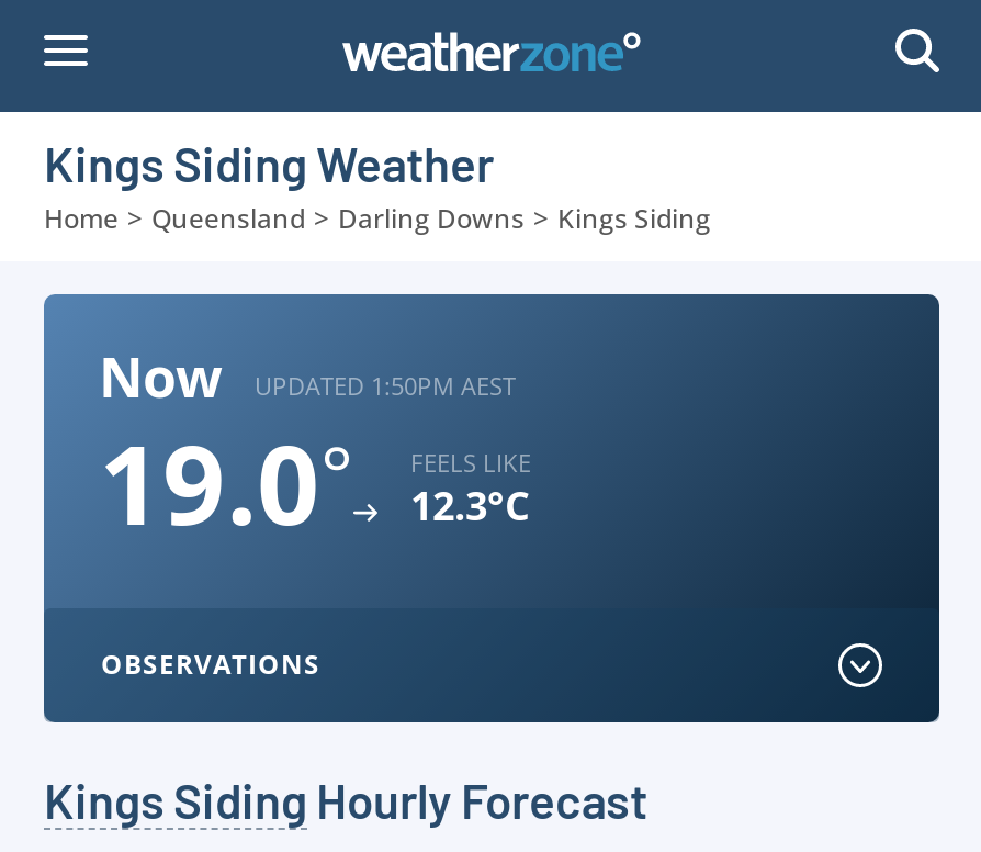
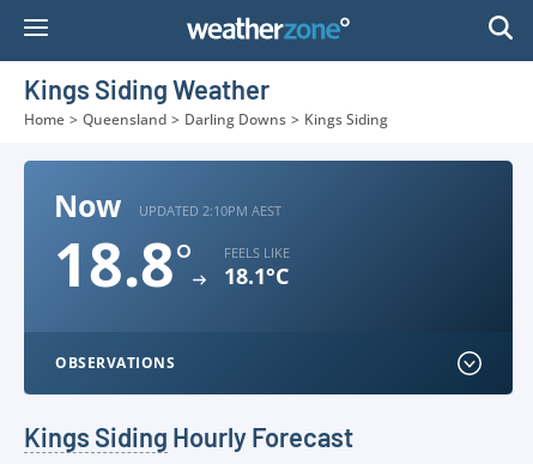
- UPDATED 1:50PM AEST
+ UPDATED 2:10PM AEST

- 19.0°
+ 18.8°

- 12.3°C
+ 18.1°C
